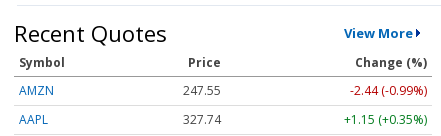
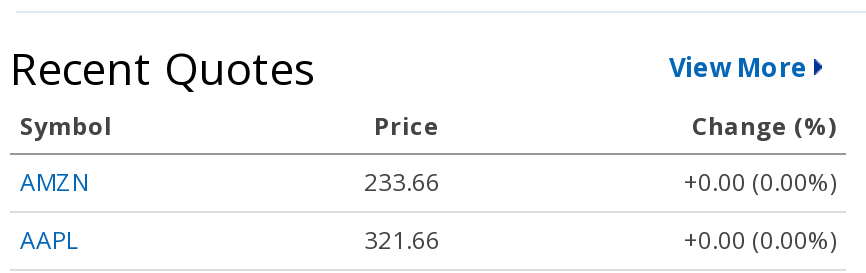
- 247.55
+ 233.66

- -2.44 (-0.99%)
+ +0.00 (0.00%)

- 327.74
+ 321.66

- +1.15 (+0.35%)
+ +0.00 (0.00%)
